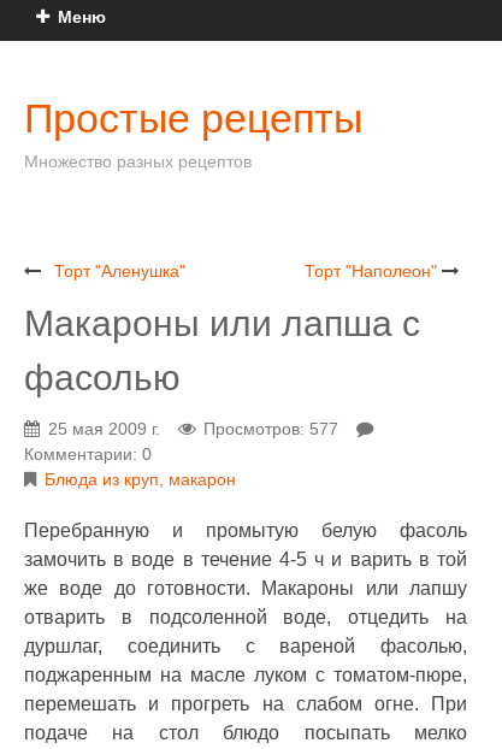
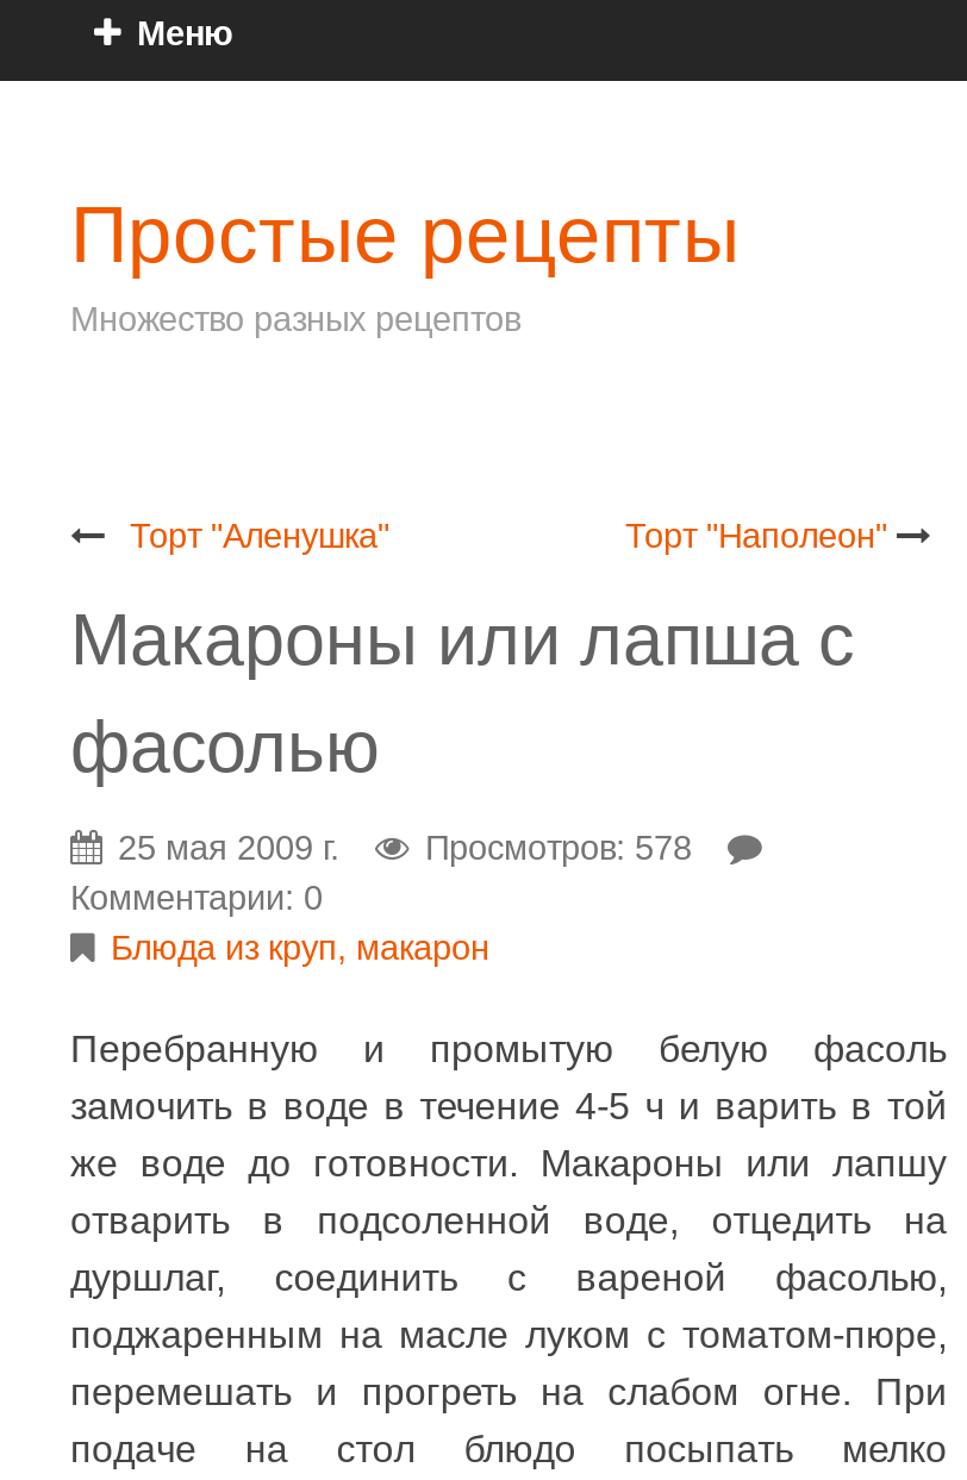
- Просмотров: 577
+ Просмотров: 578
